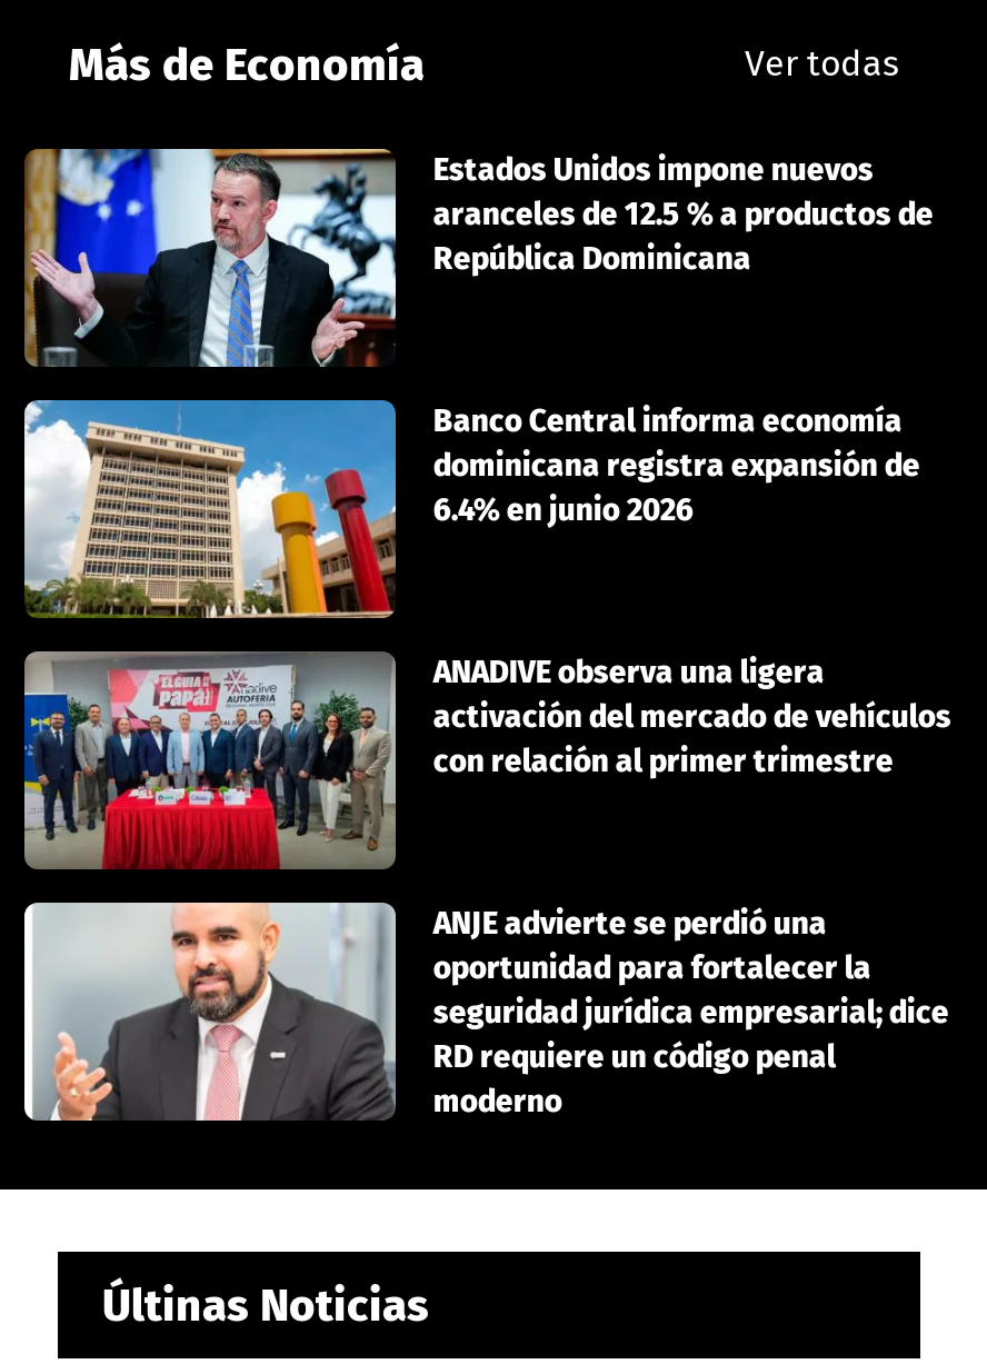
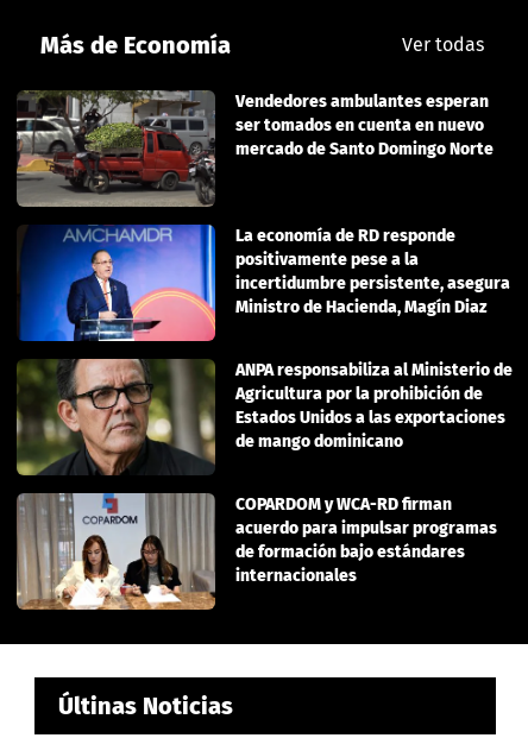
- [image]
- Estados Unidos impone nuevos
- aranceles de 12.5 % a productos de
- República Dominicana
+ [image]
+ Vendedores ambulantes esperan
+ ser tomados en cuenta en nuevo
+ mercado de Santo Domingo Norte

- [image]
- Banco Central informa economía
- dominicana registra expansión de
- 6.4% en junio 2026
+ [image]
+ La economía de RD responde
+ positivamente pese a la
+ incertidumbre persistente, asegura
+ Ministro de Hacienda, Magín Diaz

- [image]
- ANADIVE observa una ligera
- activación del mercado de vehículos
- con relación al primer trimestre
+ [image]
+ ANPA responsabiliza al Ministerio de
+ Agricultura por la prohibición de
+ Estados Unidos a las exportaciones
+ de mango dominicano

- [image]
- ANJE advierte se perdió una
- oportunidad para fortalecer la
- seguridad jurídica empresarial; dice
- RD requiere un código penal
- moderno
+ [image]
+ COPARDOM y WCA-RD firman
+ acuerdo para impulsar programas
+ de formación bajo estándares
+ internacionales
